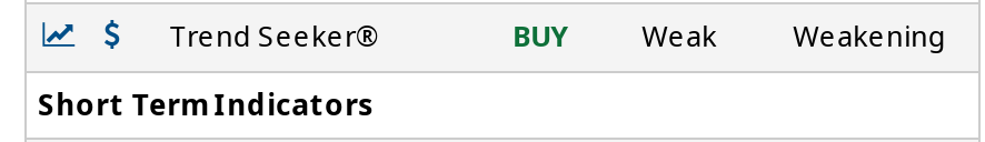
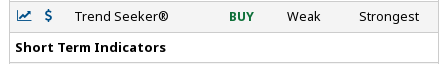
- Weakening
+ Strongest
